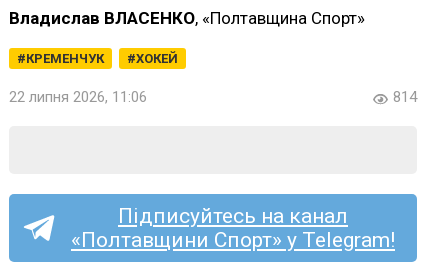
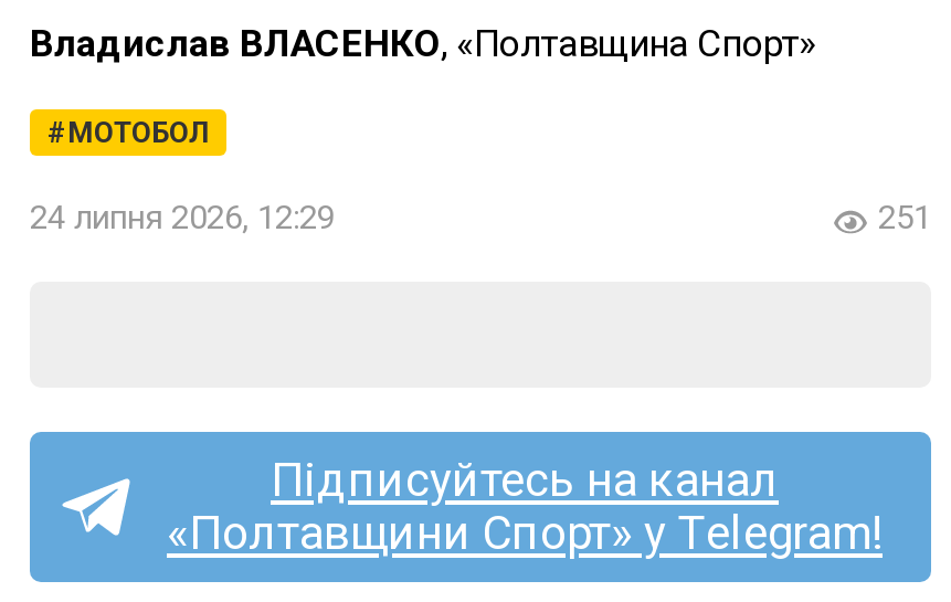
- КРЕМЕНЧУК
- ХОКЕЙ
+ МОТОБОЛ

- 22 липня 2026, 11:06
- 814
+ 24 липня 2026, 12:29
+ 251
